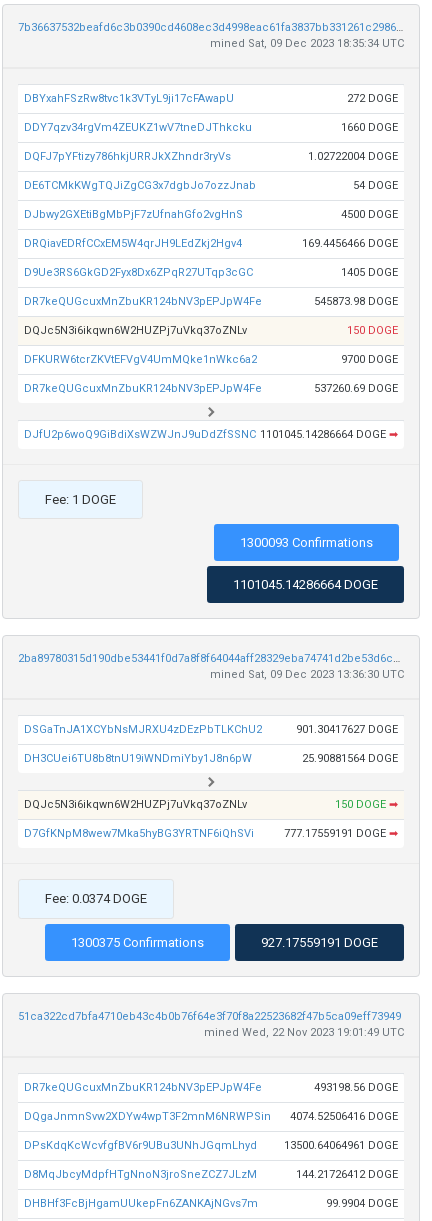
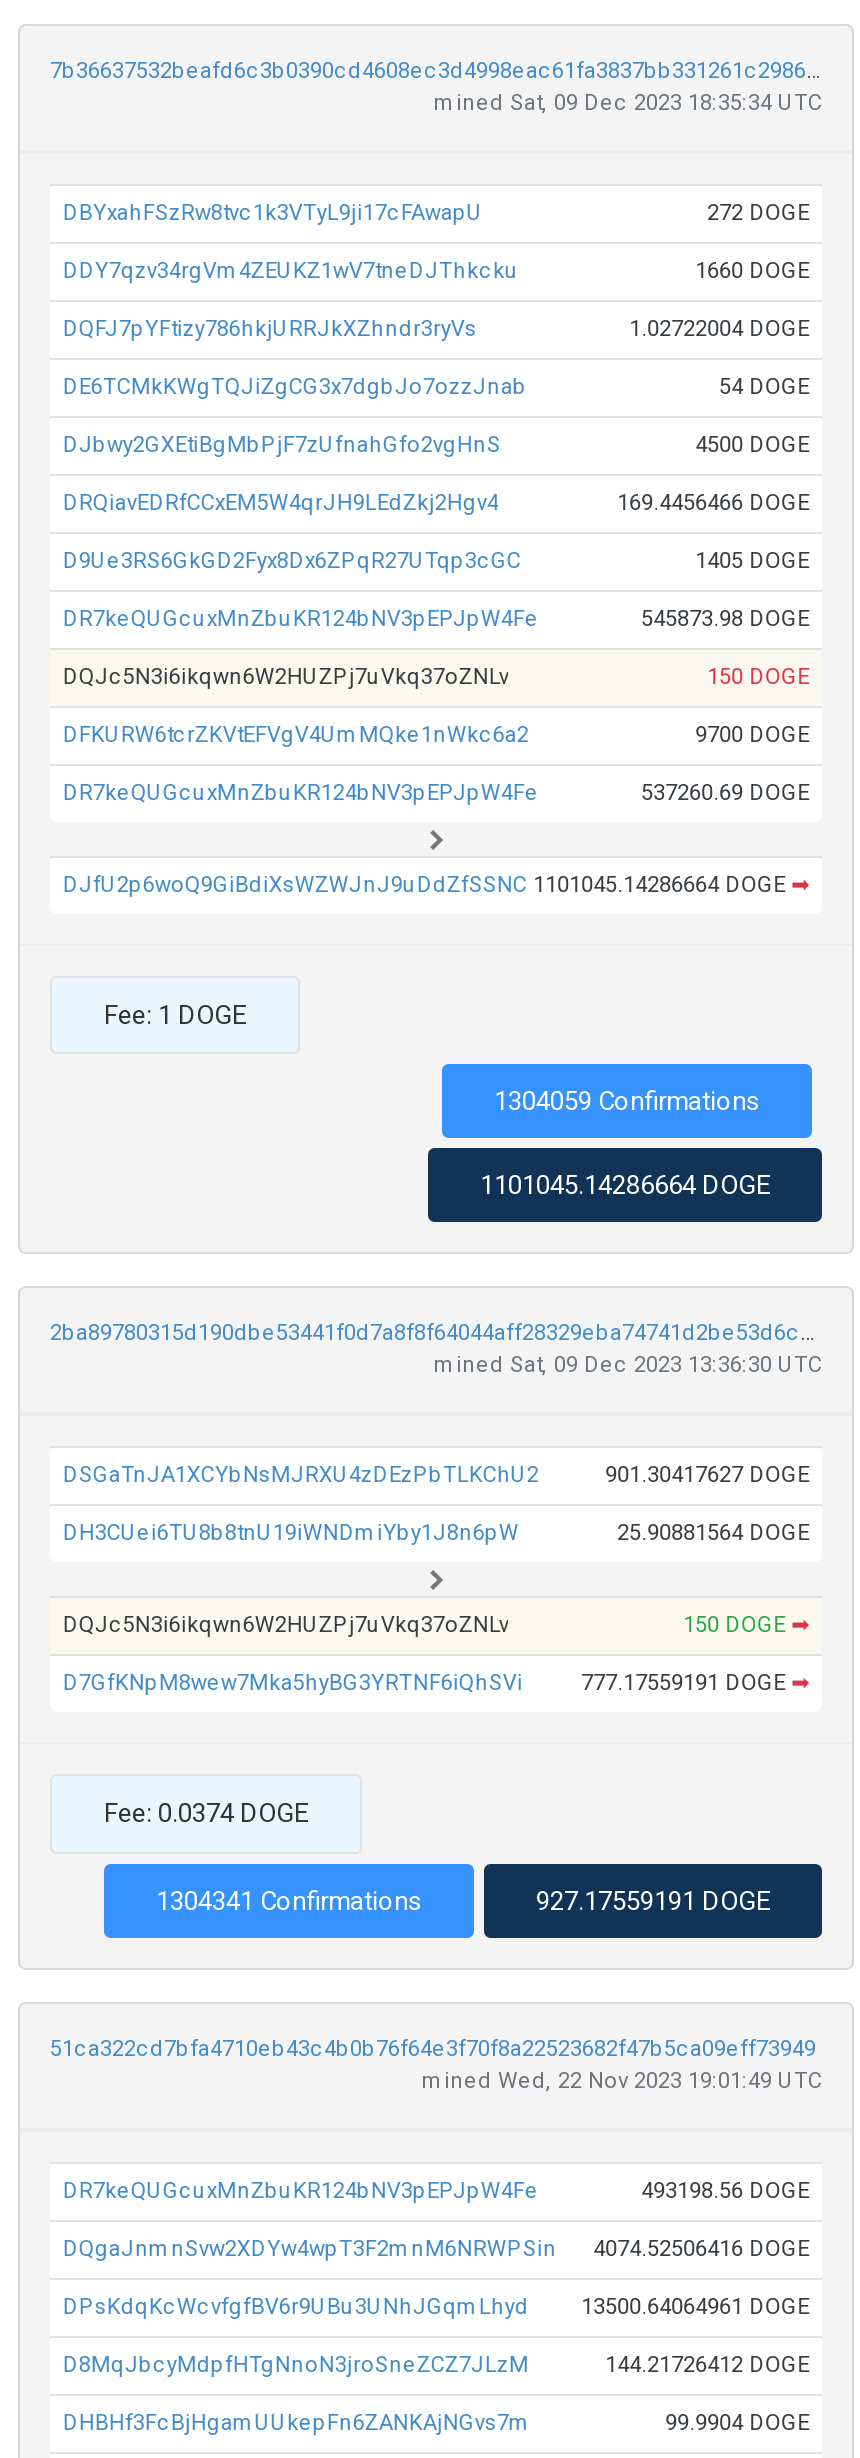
- 1300093 Confirmations
+ 1304059 Confirmations

- 1300375 Confirmations
+ 1304341 Confirmations
